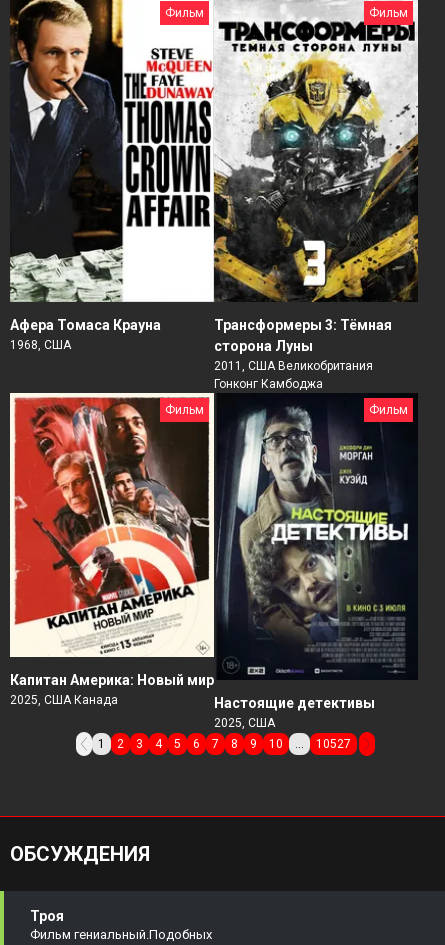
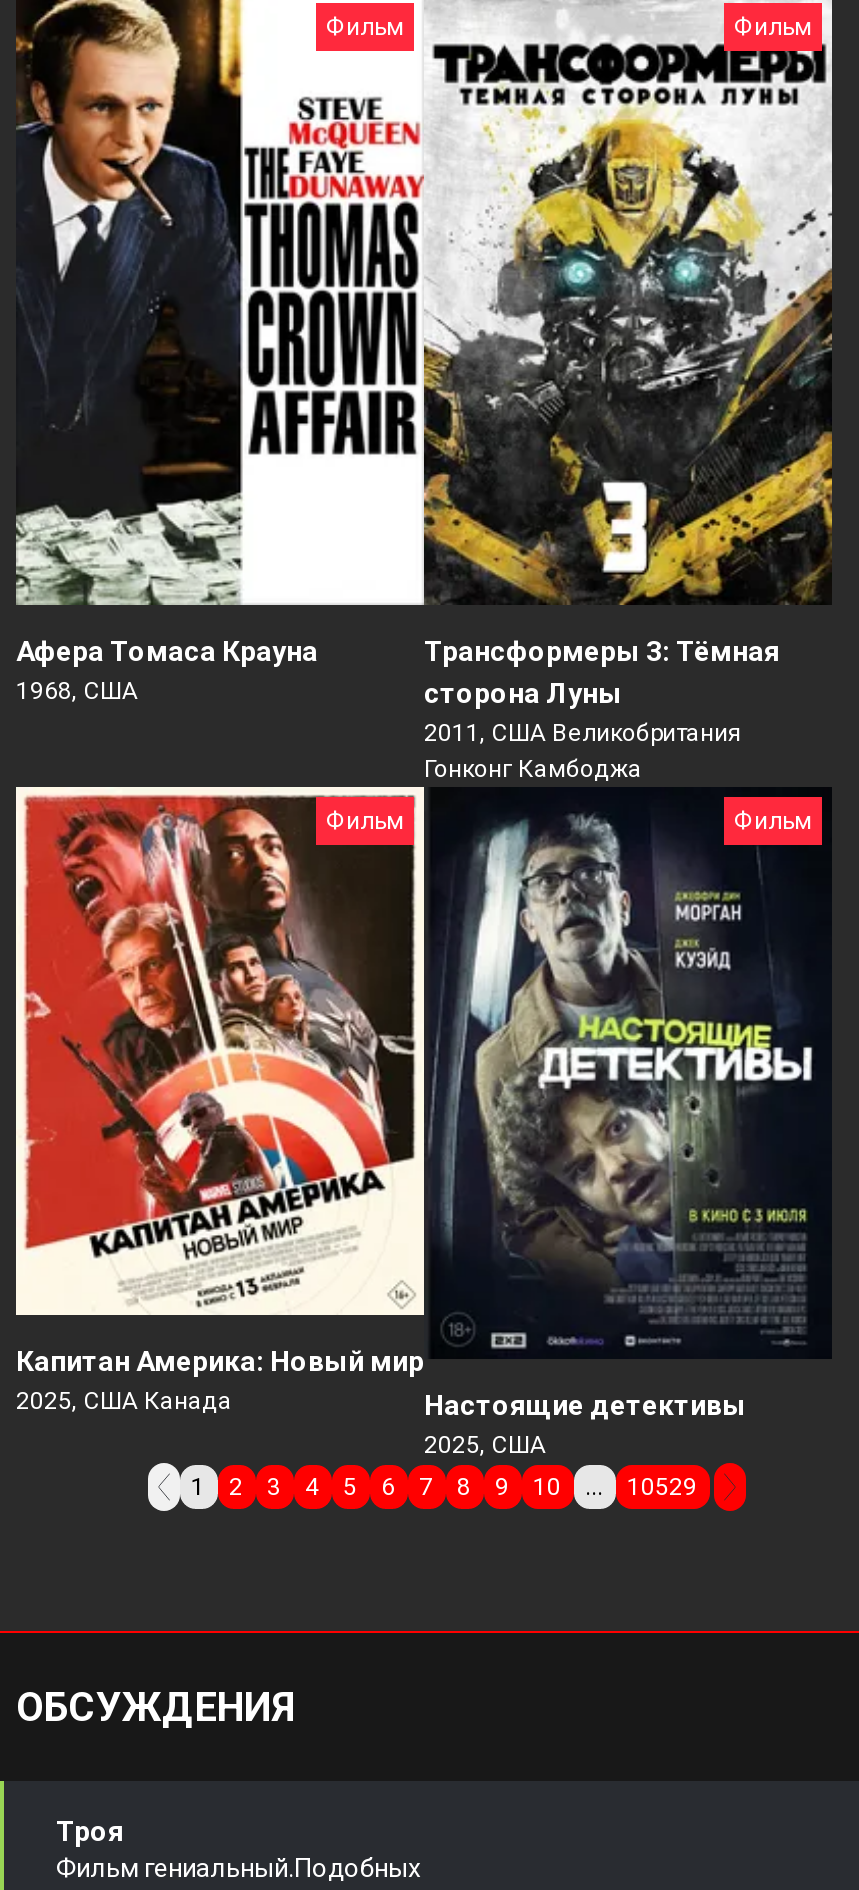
- 10527
+ 10529
